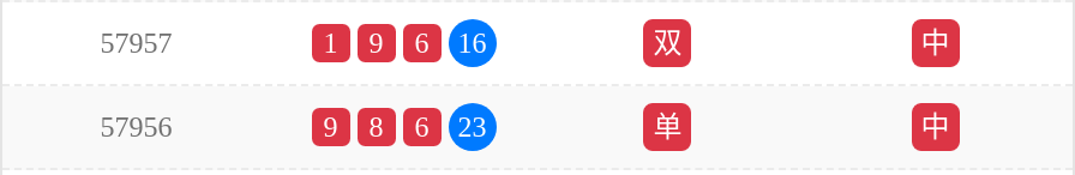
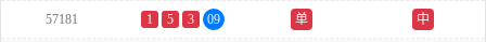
- 57957
+ 57181

- 9
- 6
- 16
- 双
- 中
- 57956
- 9
- 8
- 6
- 23
+ 5
+ 3
+ 09
